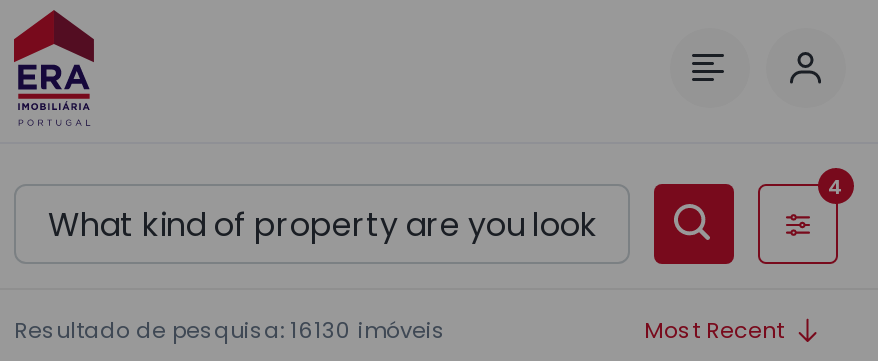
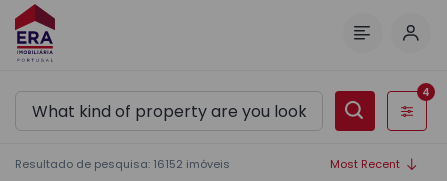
- Resultado de pesquisa 16130 imóveis
+ Resultado de pesquisa 16152 imóveis
